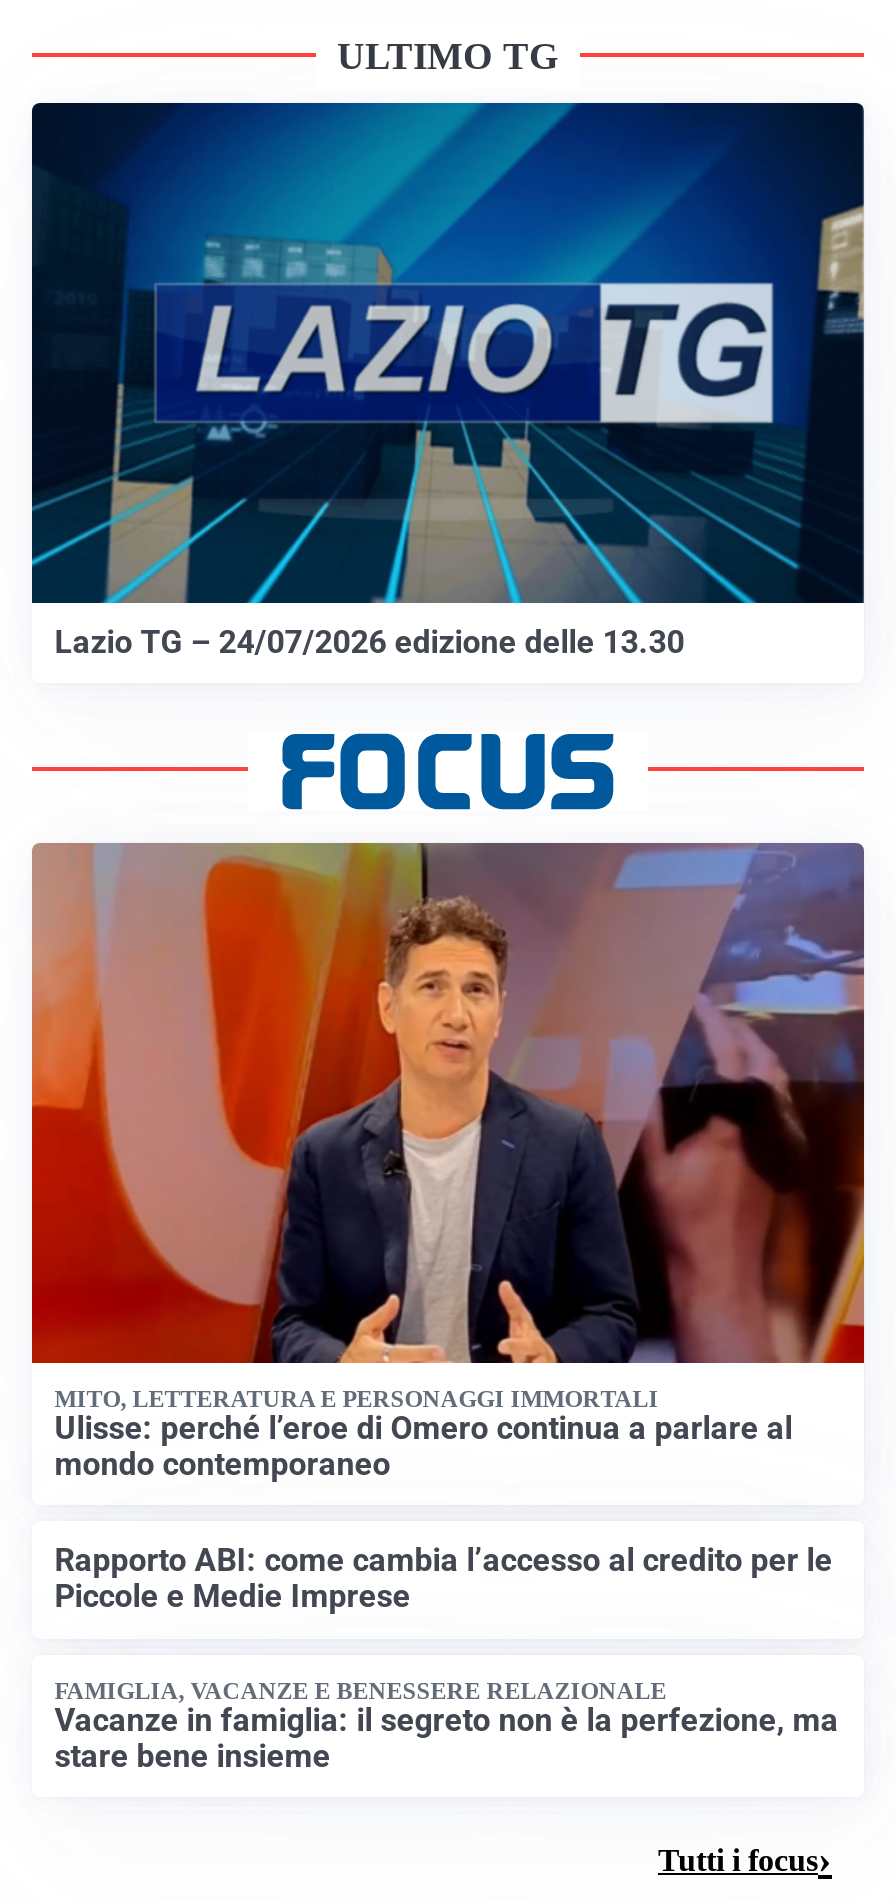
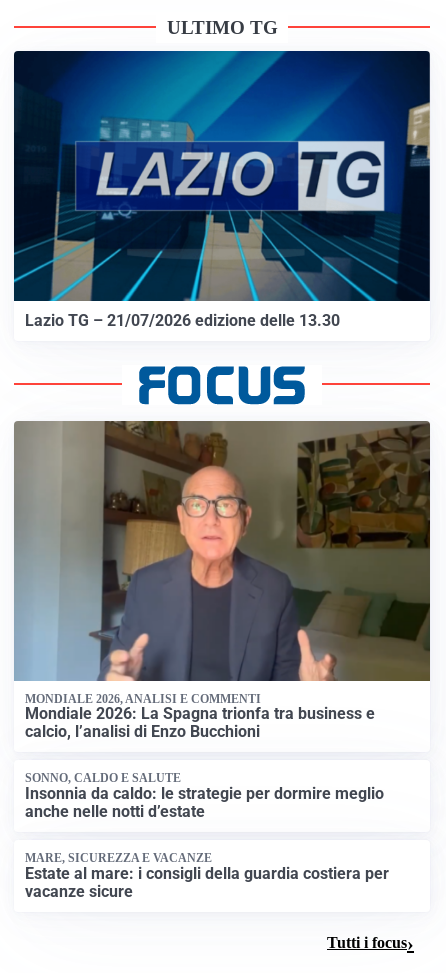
- Lazio TG – 24/07/2026 edizione delle 13.30
+ Lazio TG – 21/07/2026 edizione delle 13.30

- [image]
- MITO, LETTERATURA E PERSONAGGI IMMORTALI
- Ulisse: perché l’eroe di Omero continua a parlare al
- mondo contemporaneo
+ [image]
+ MONDIALE 2026, ANALISI E COMMENTI
+ Mondiale 2026: La Spagna trionfa tra business e
+ calcio, l’analisi di Enzo Bucchioni

- Rapporto ABI: come cambia l’accesso al credito per le
- Piccole e Medie Imprese
+ SONNO, CALDO E SALUTE
+ Insonnia da caldo: le strategie per dormire meglio
+ anche nelle notti d’estate

- FAMIGLIA, VACANZE E BENESSERE RELAZIONALE
- Vacanze in famiglia: il segreto non è la perfezione, ma
- stare bene insieme
+ MARE, SICUREZZA E VACANZE
+ Estate al mare: i consigli della guardia costiera per
+ vacanze sicure
